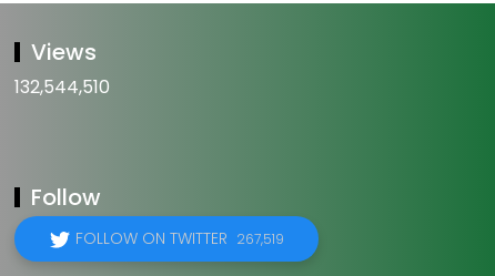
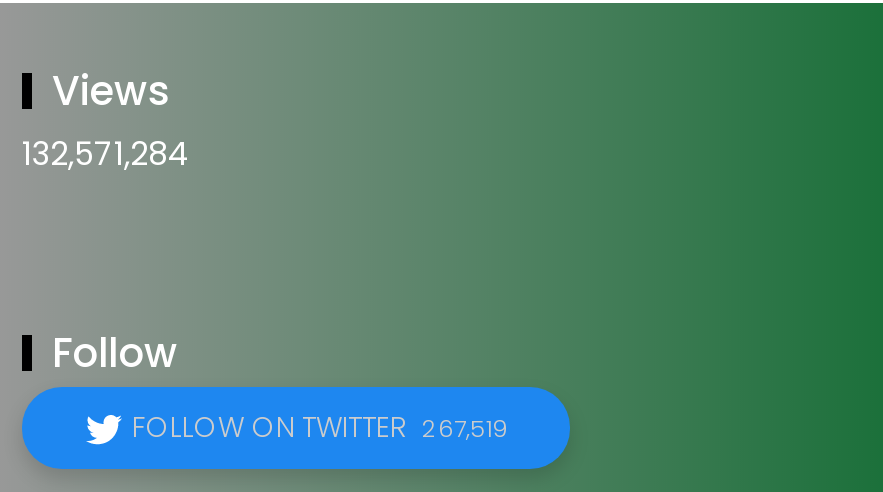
- 132,544,510
+ 132,571,284
